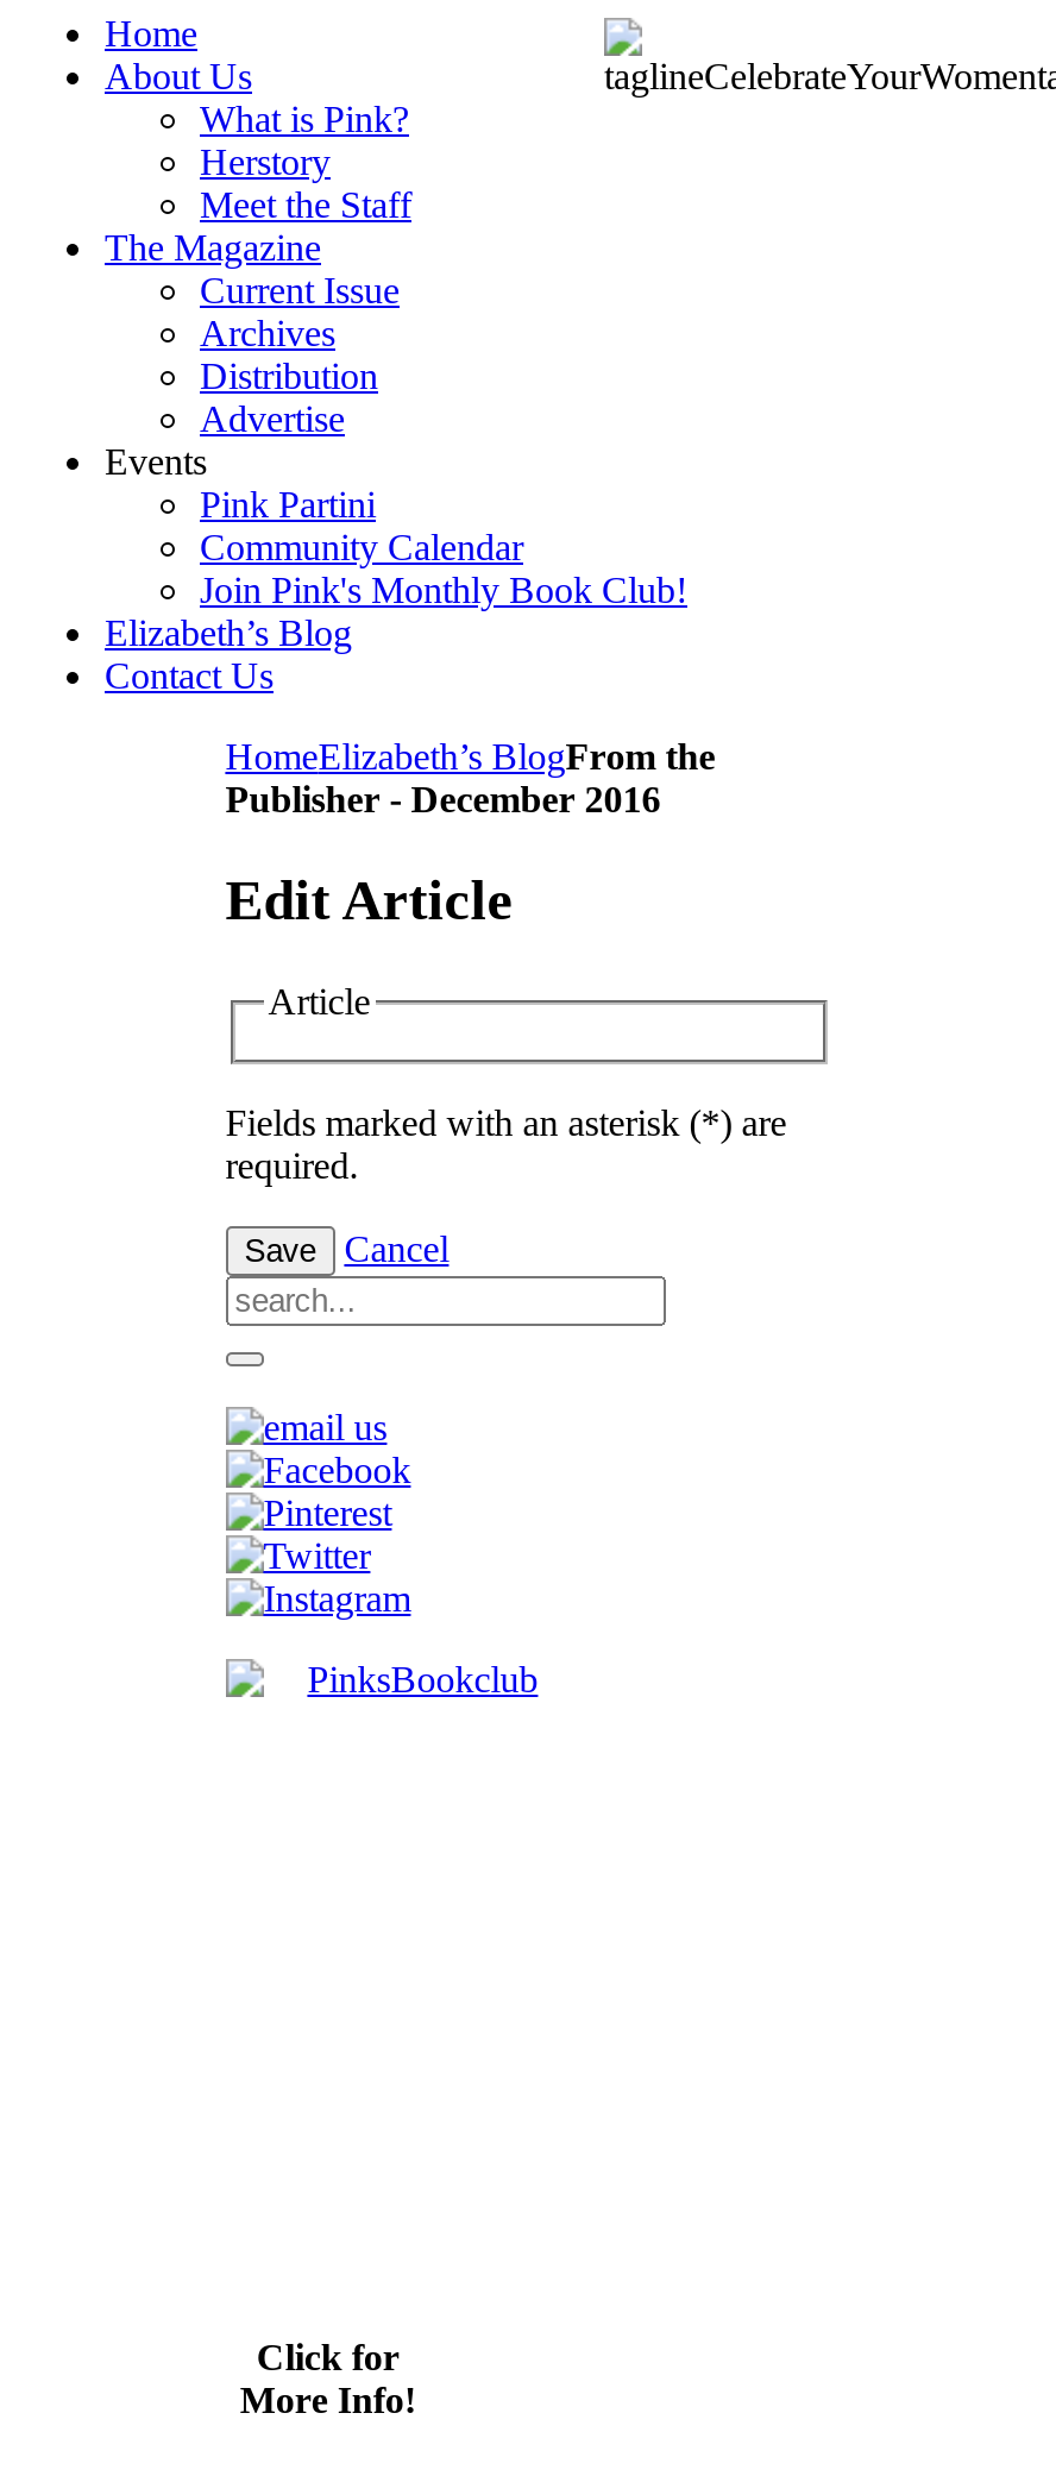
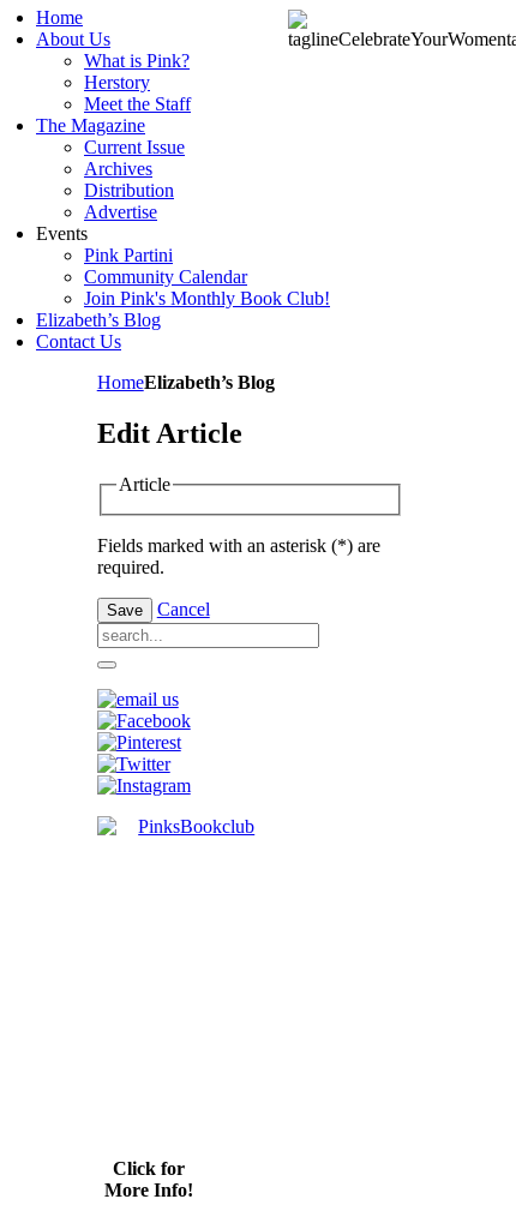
- HomeElizabeth’s BlogFrom the
- Publisher - December 2016
+ HomeElizabeth’s Blog
